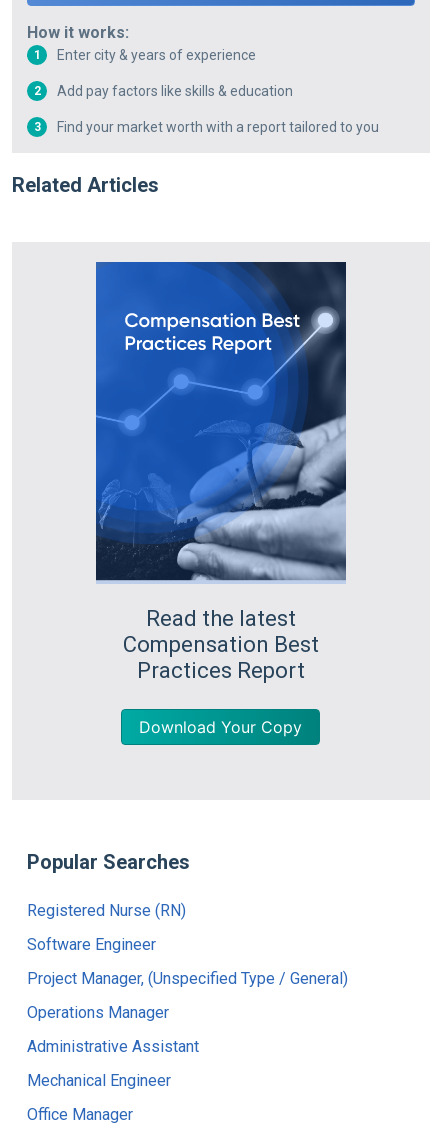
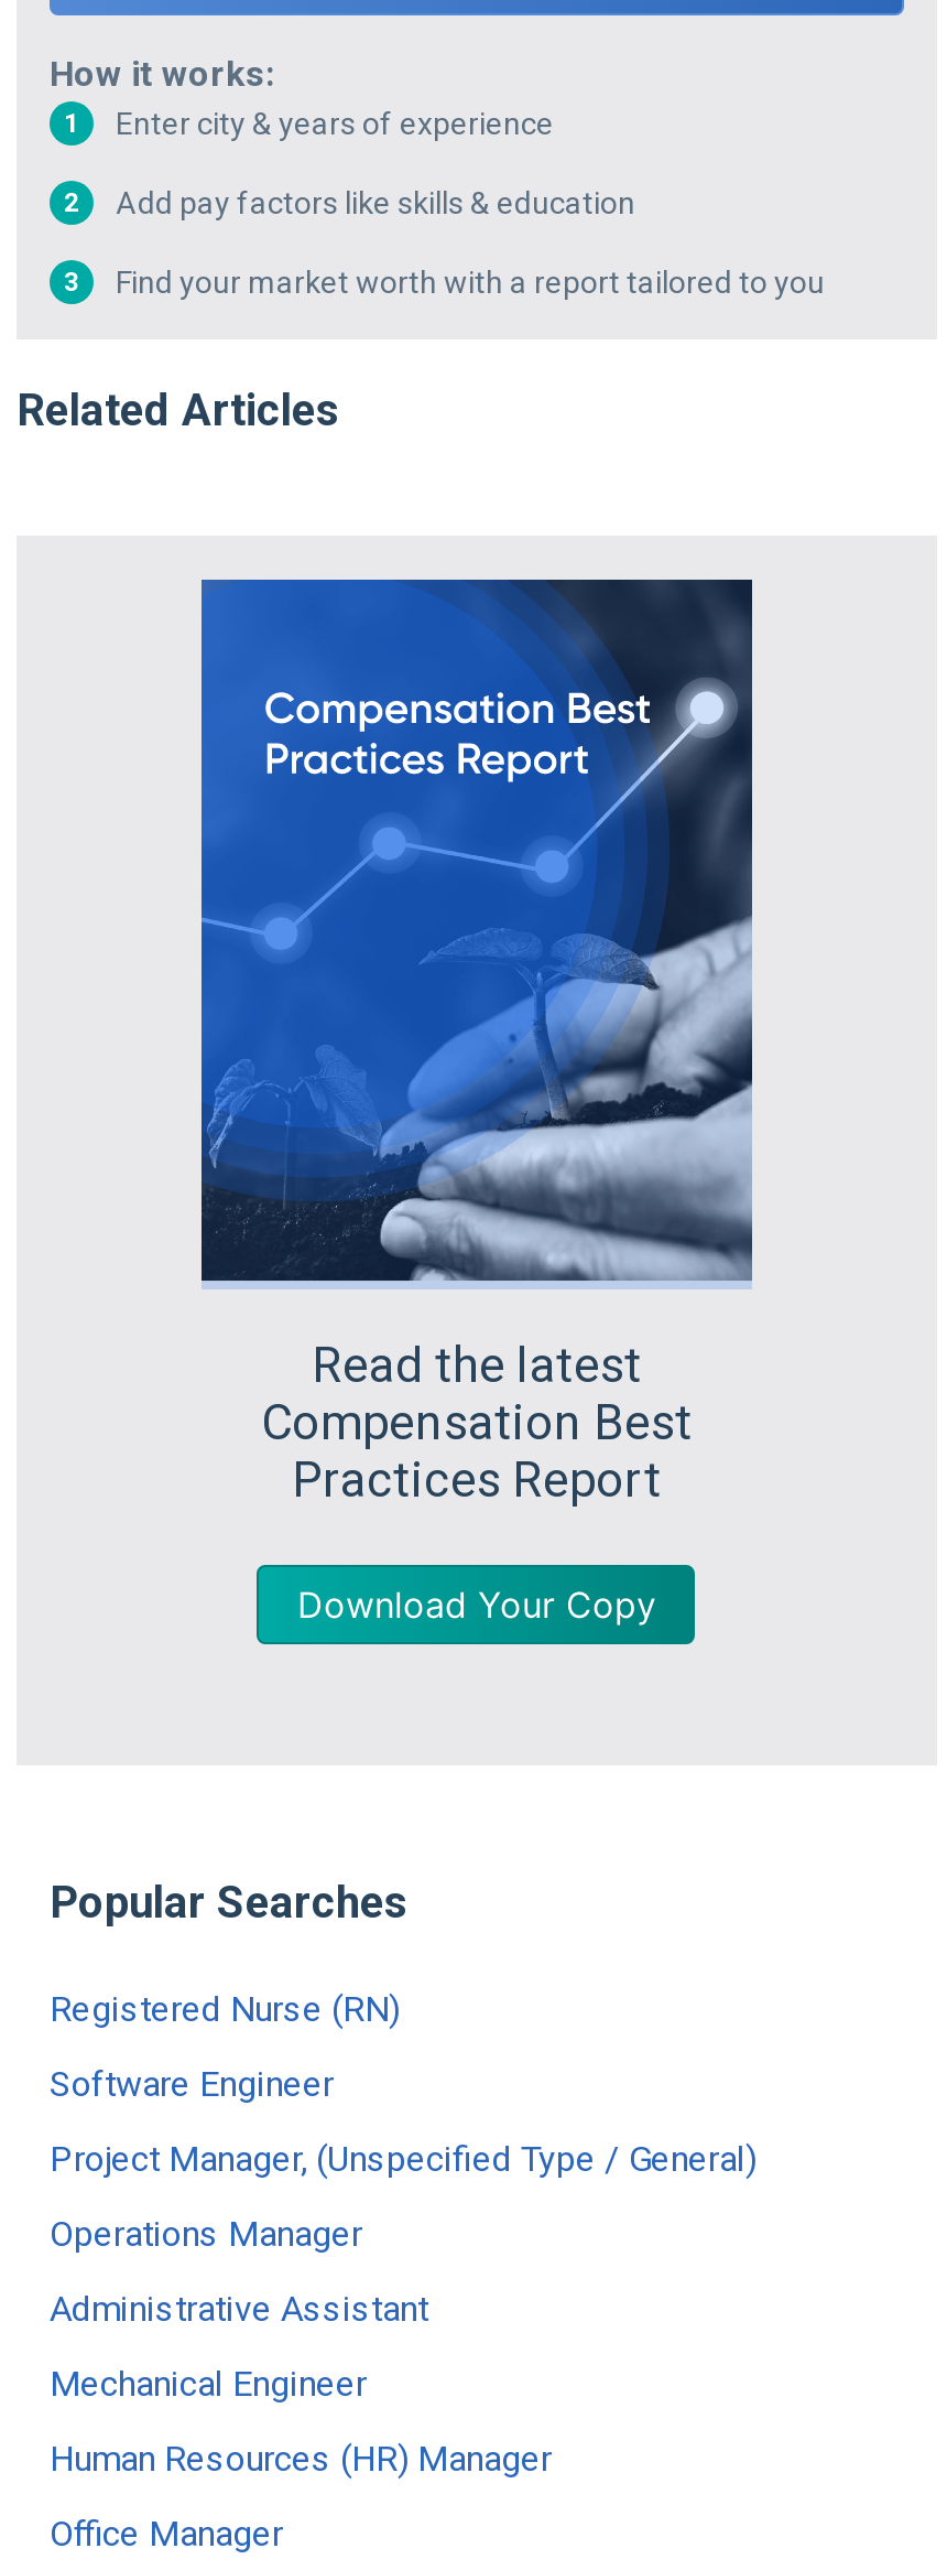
+ Human Resources (HR) Manager
